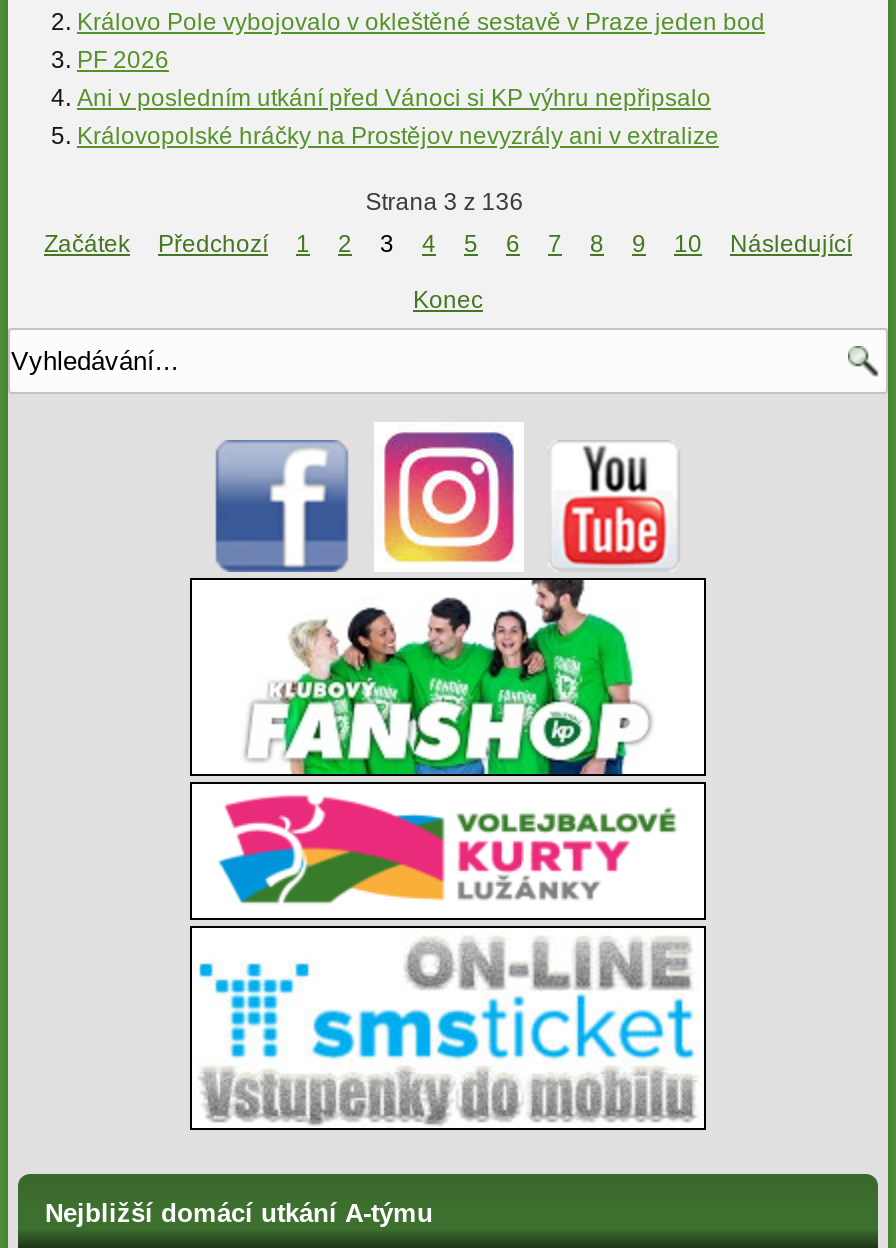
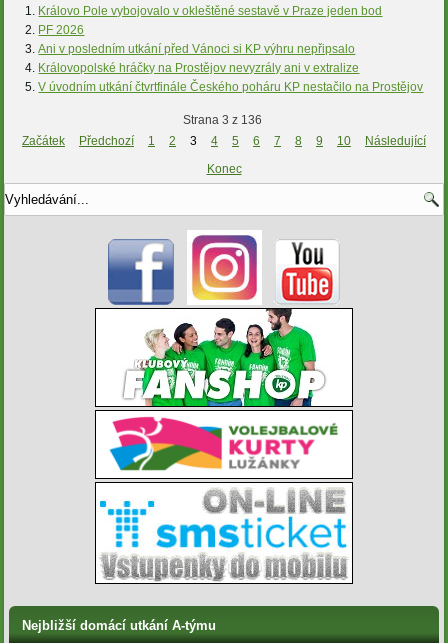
+ V úvodním utkání čtvrtfinále Českého poháru KP nestačilo na Prostějov
